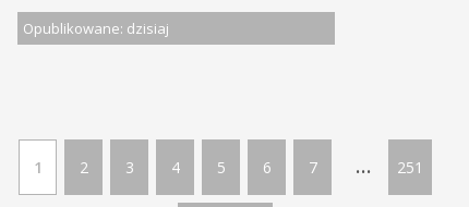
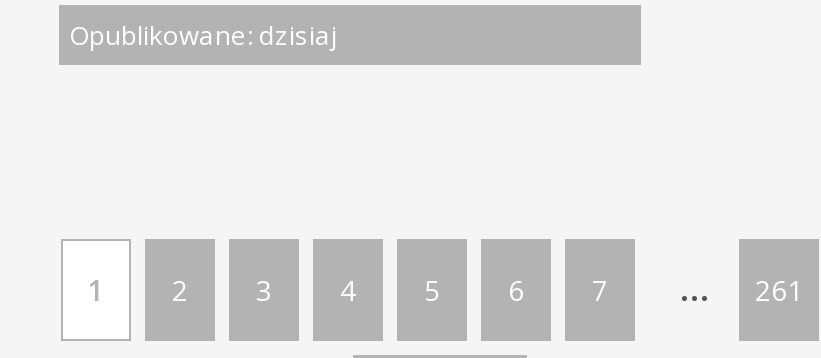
- 251
+ 261
